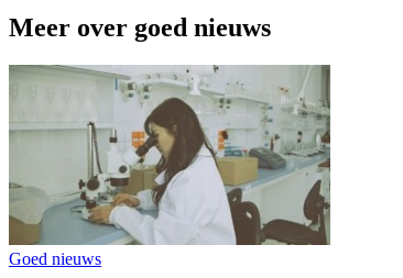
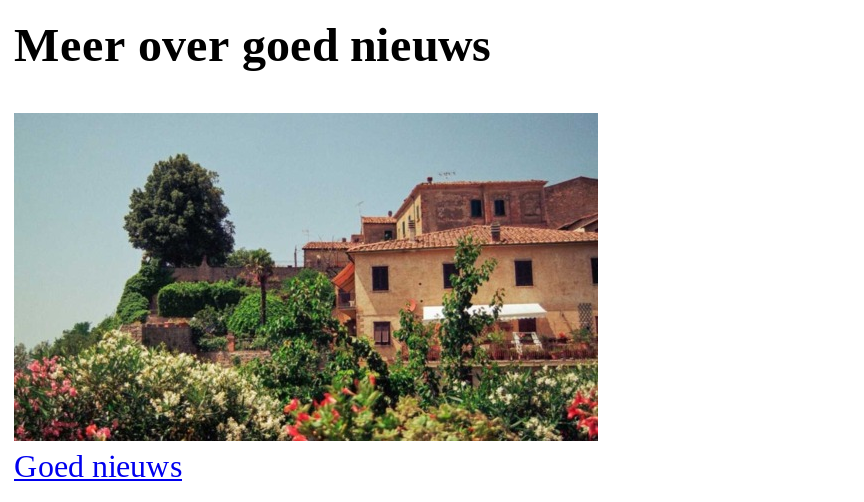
- [image]
+ [image]
